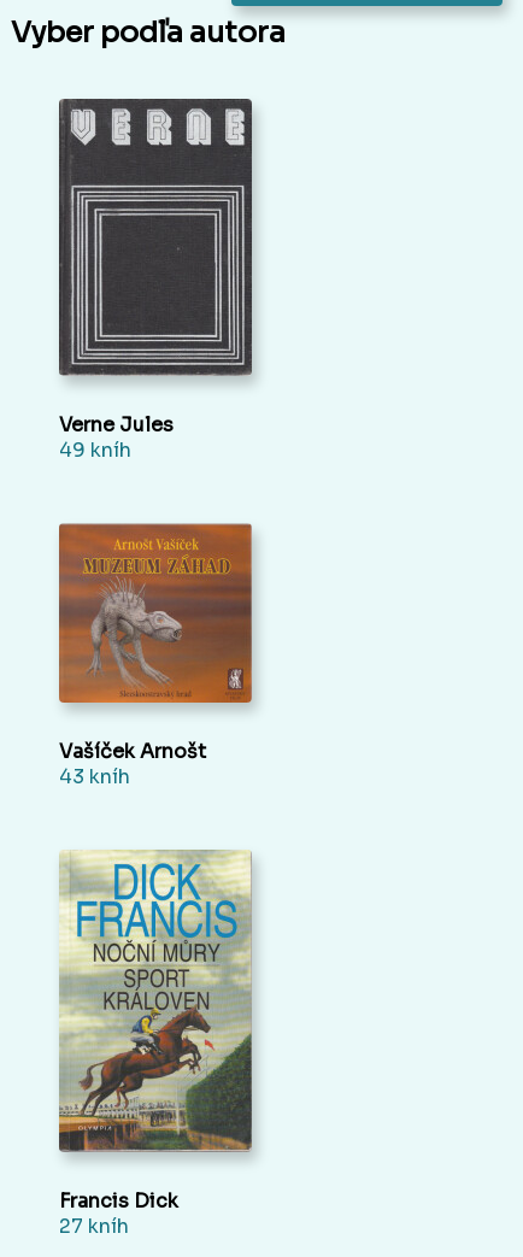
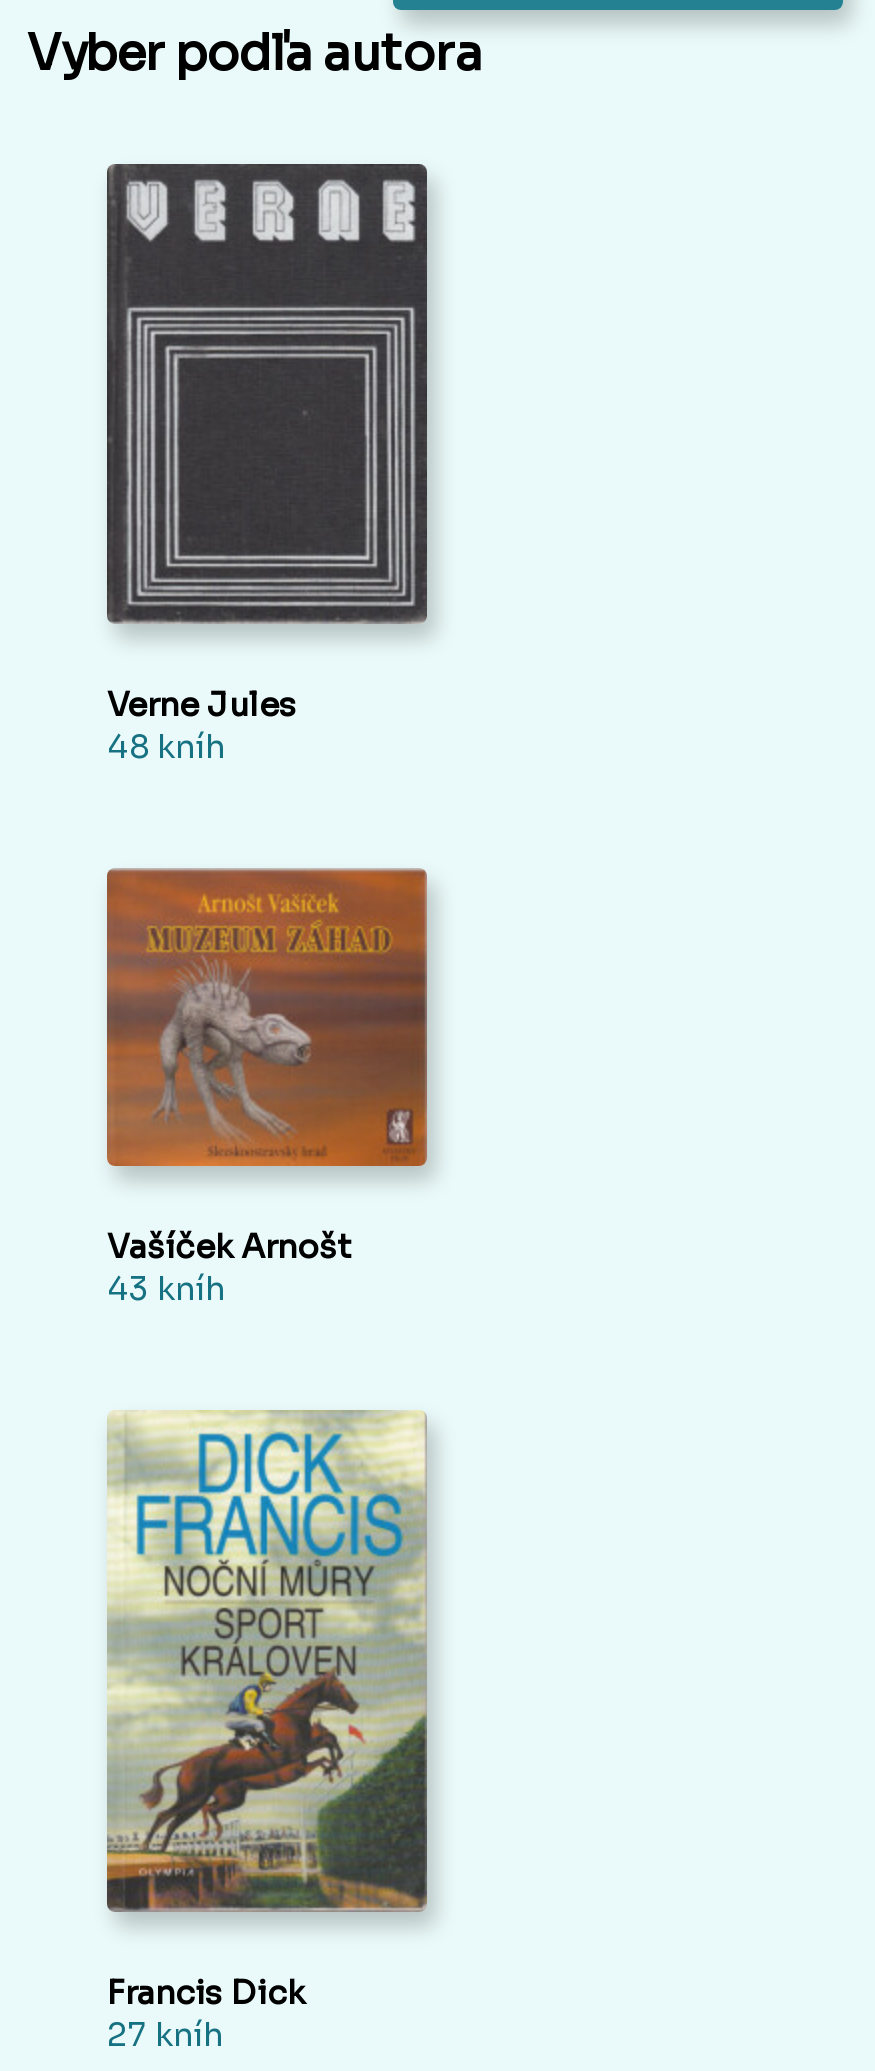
- 49 kníh
+ 48 kníh
